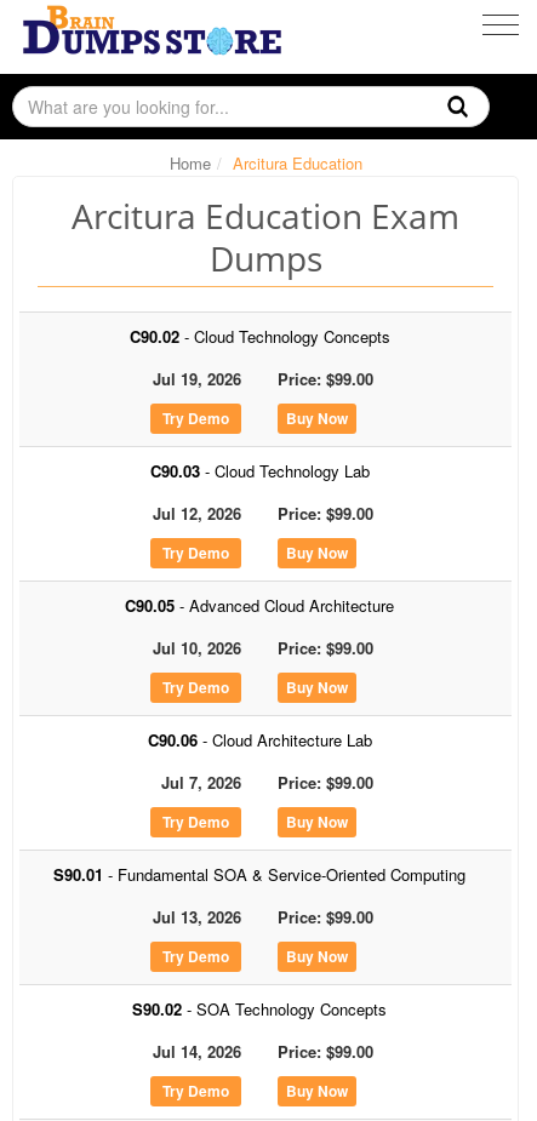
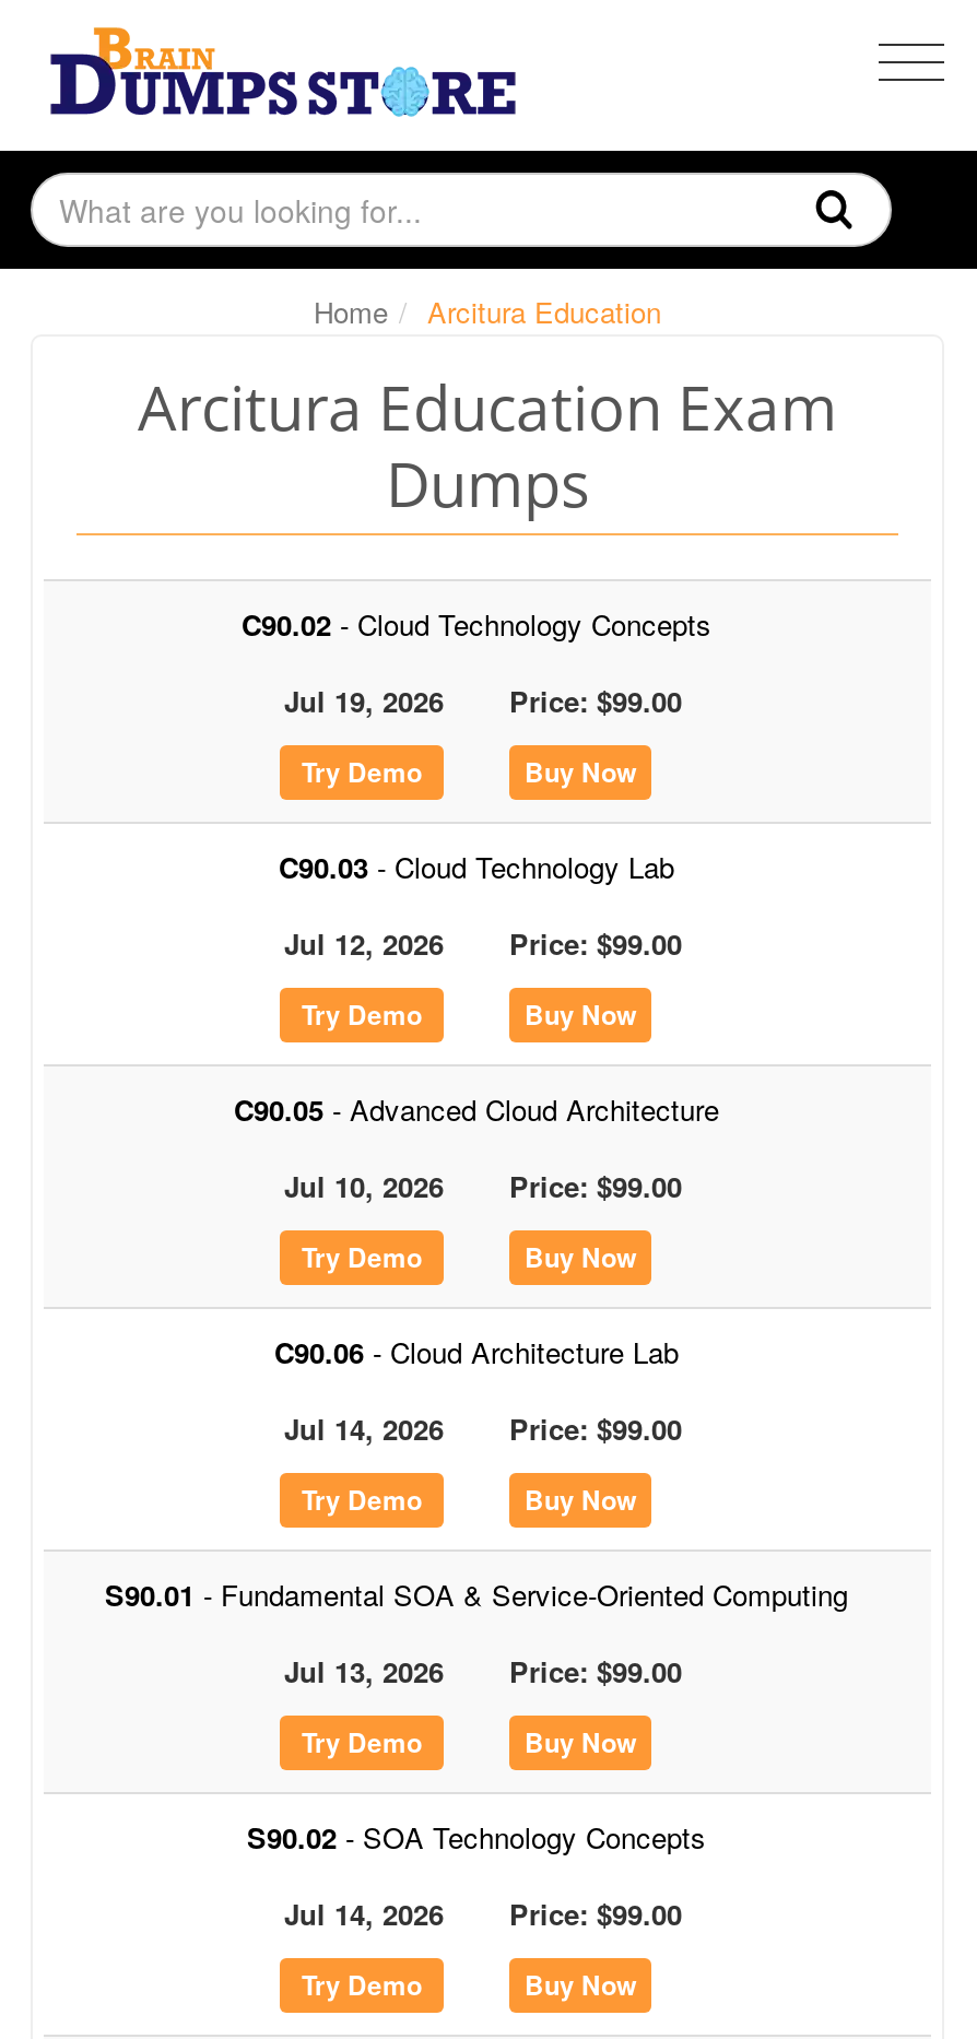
- Jul 7, 2026 Price: $99.00
+ Jul 14, 2026 Price: $99.00
